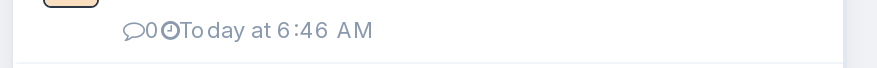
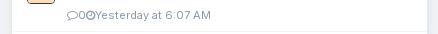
- Today at 6:46 AM
+ Yesterday at 6:07 AM
